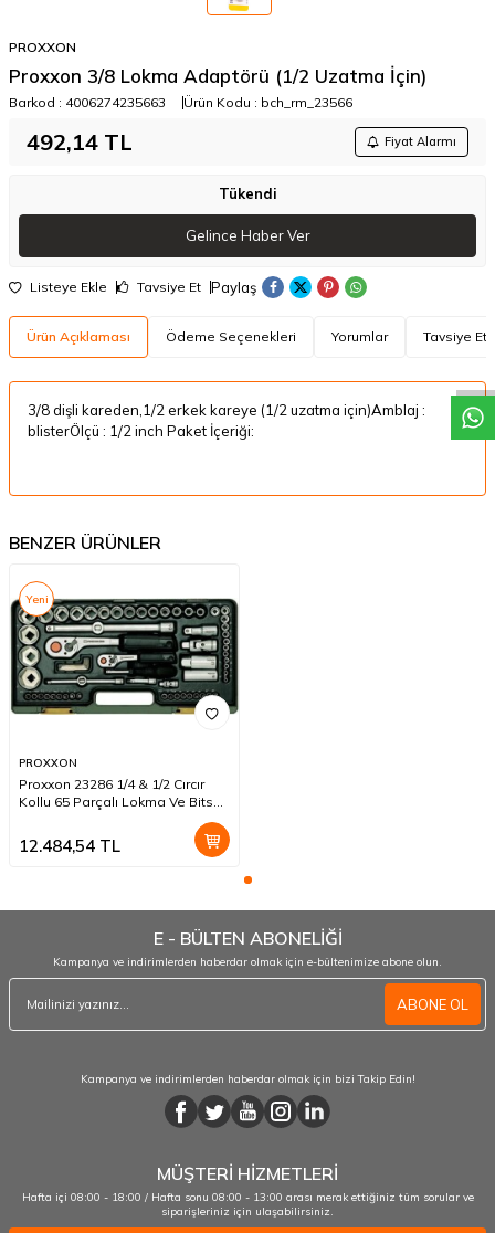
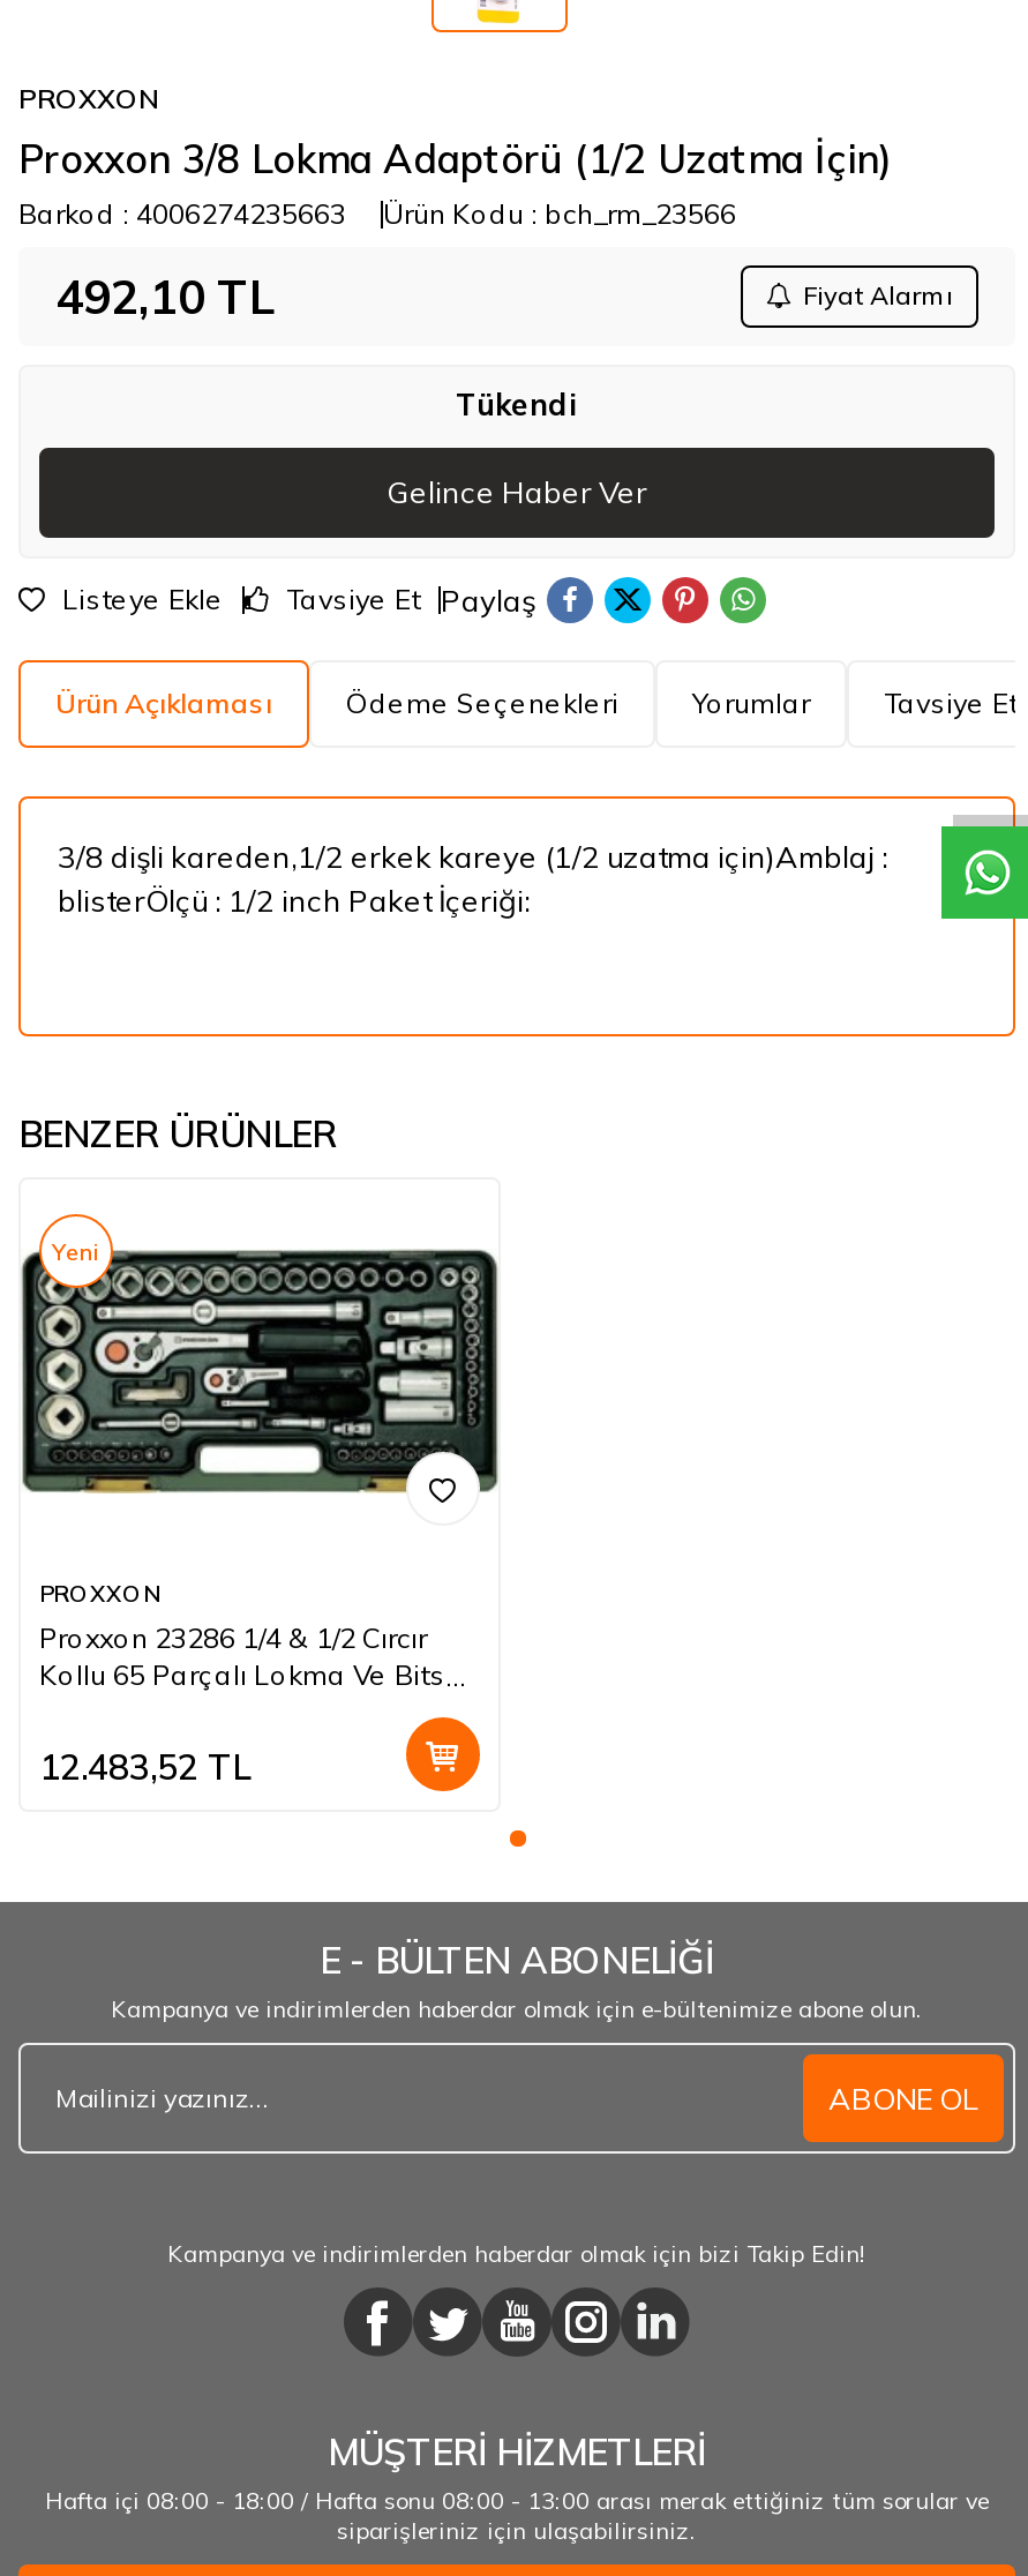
- 492,14 TL
+ 492,10 TL

- 12.484,54 TL
+ 12.483,52 TL
